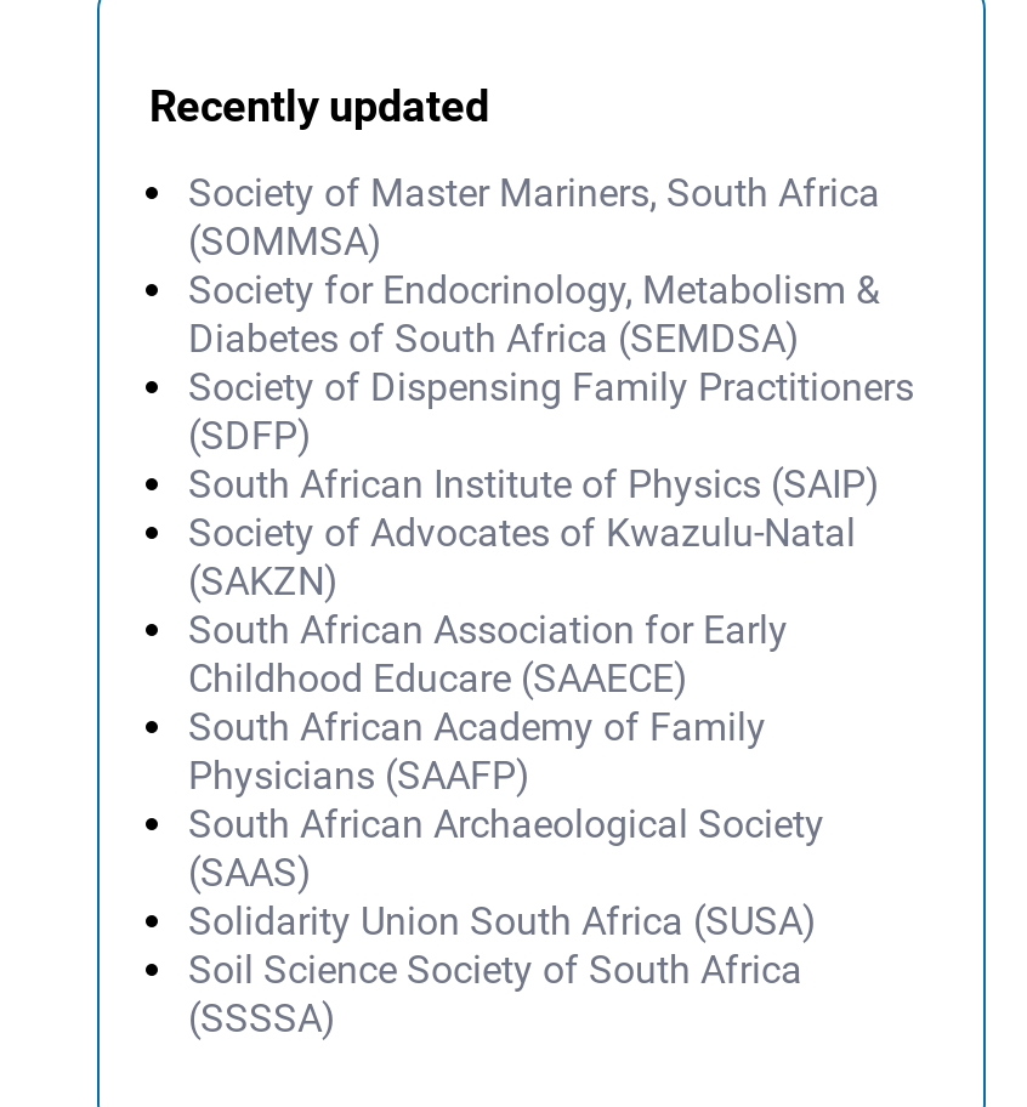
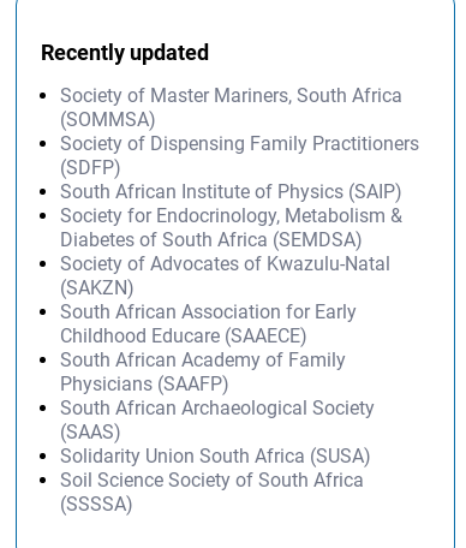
moved down: Society for Endocrinology, Metabolism & | Diabetes of South Africa (SEMDSA)

moved up: Society of Dispensing Family Practitioners | (SDFP) | South African Institute of Physics (SAIP)
